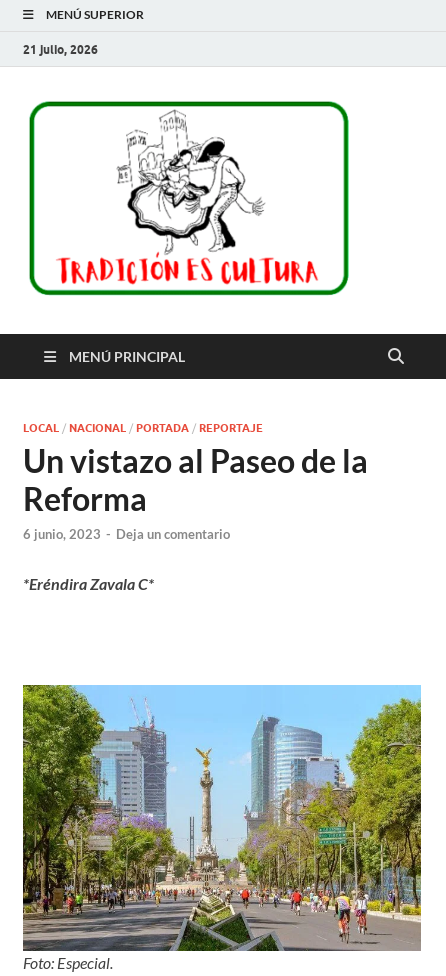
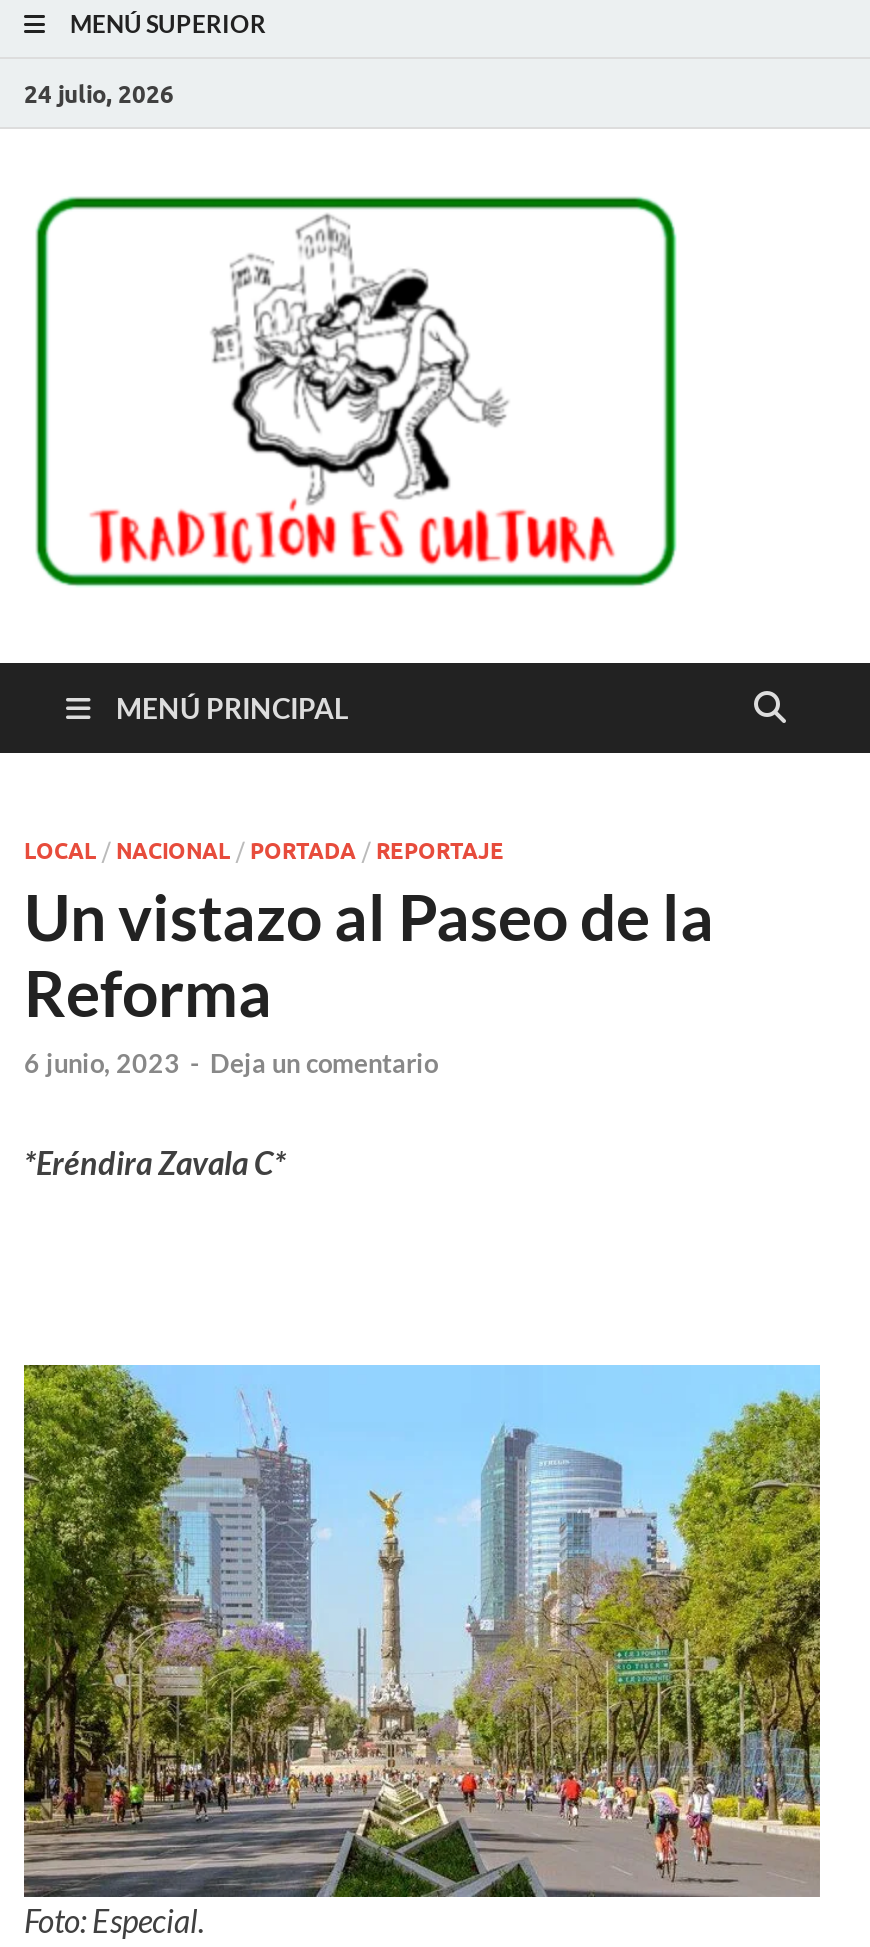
- 21 julio, 2026
+ 24 julio, 2026
